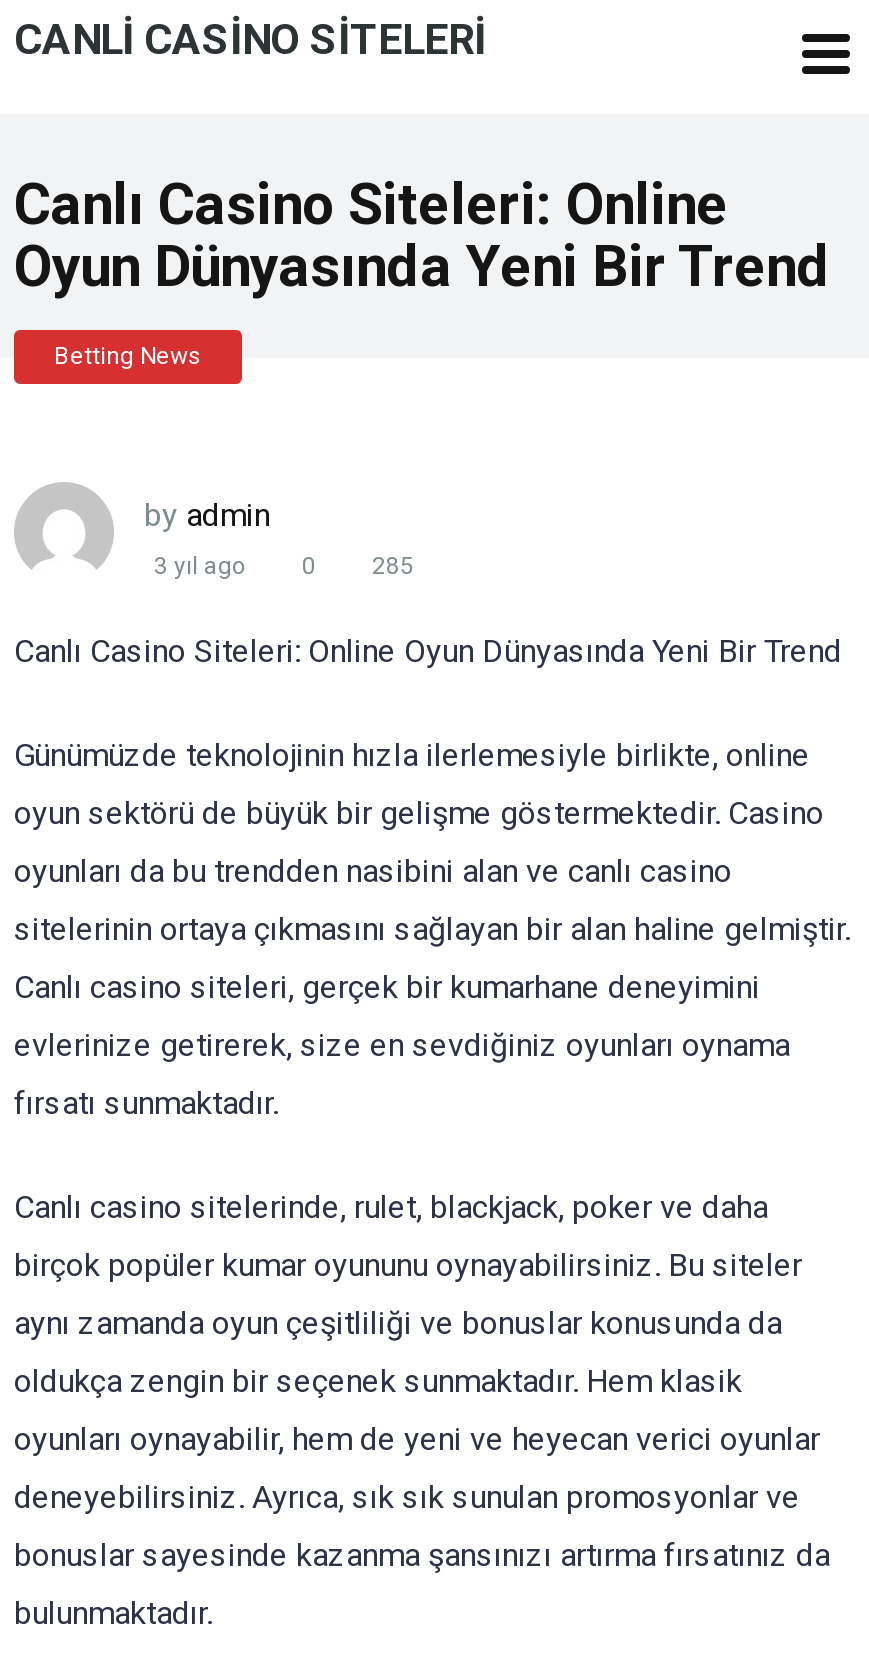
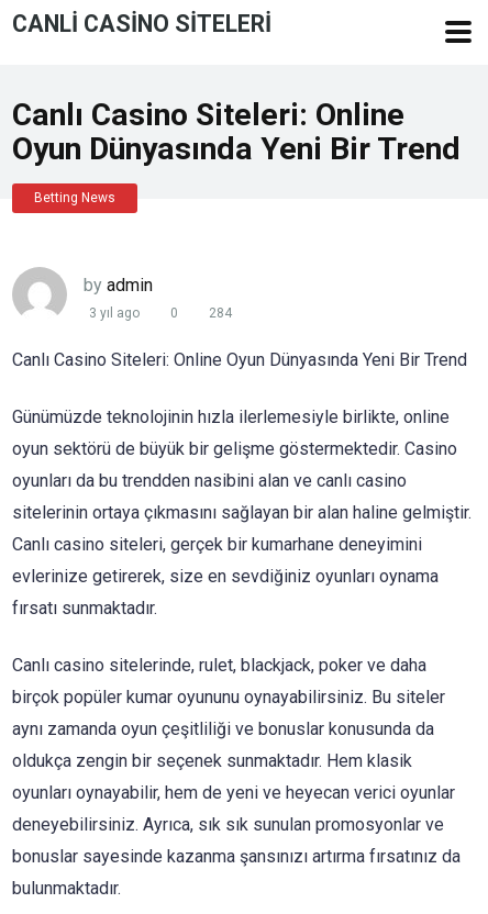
- 3 yıl ago 0 285
+ 3 yıl ago 0 284
